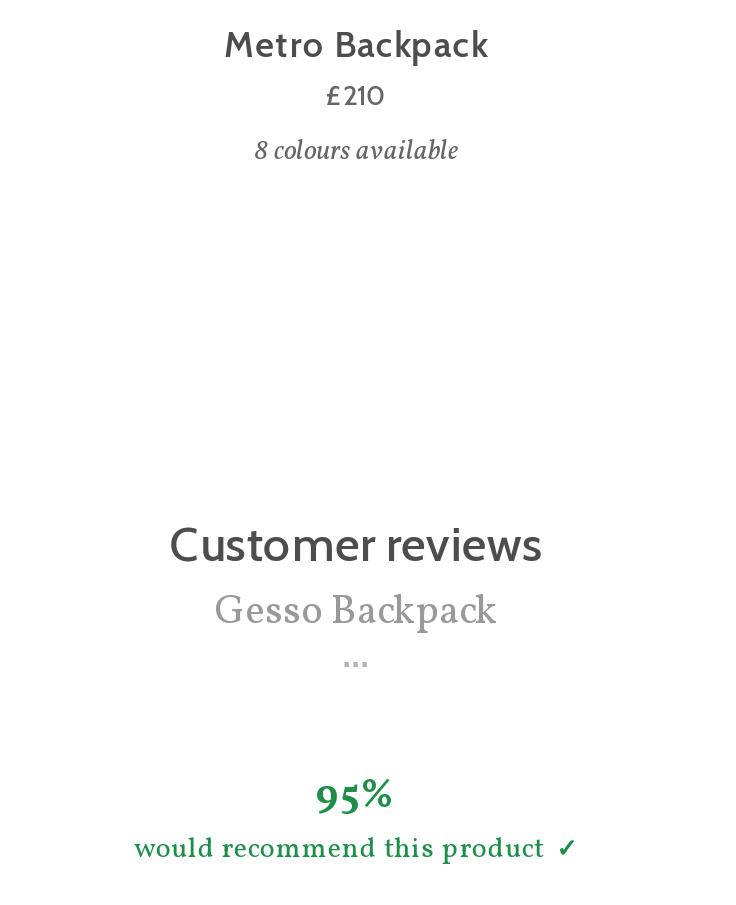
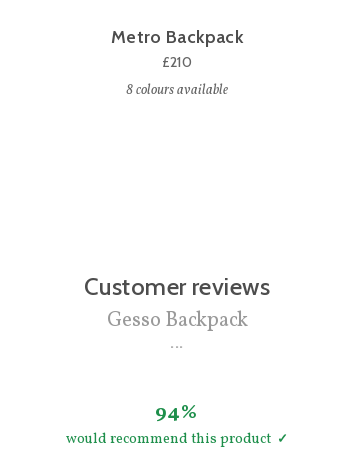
- 95%
+ 94%
